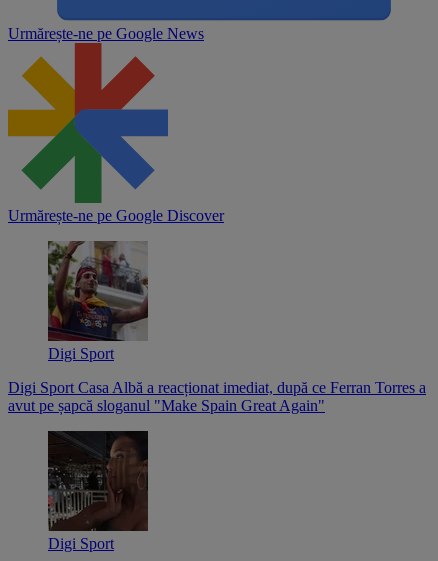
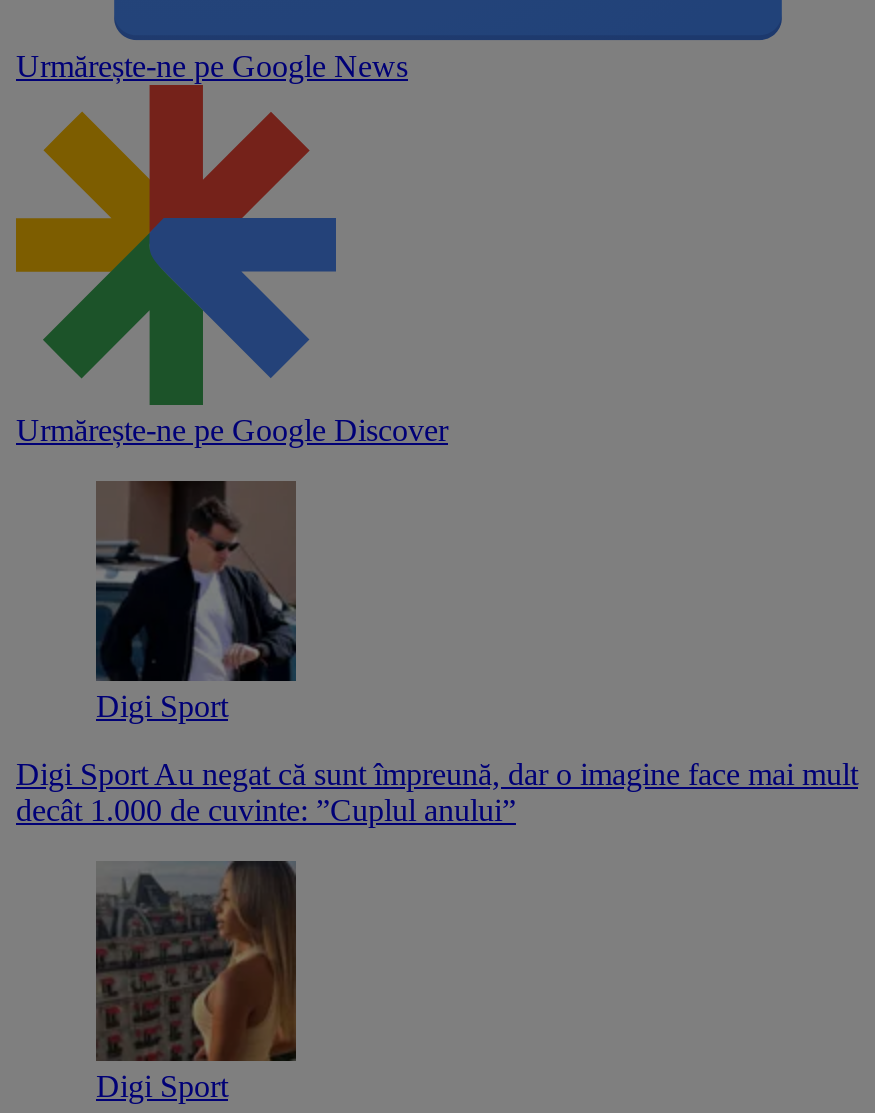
- [image]
- Digi Sport Casa Albă a reacționat imediat, după ce Ferran Torres a
- avut pe șapcă sloganul "Make Spain Great Again"
+ [image]
+ Digi Sport Au negat că sunt împreună, dar o imagine face mai mult
+ decât 1.000 de cuvinte: ”Cuplul anului”

- [image]
+ [image]
